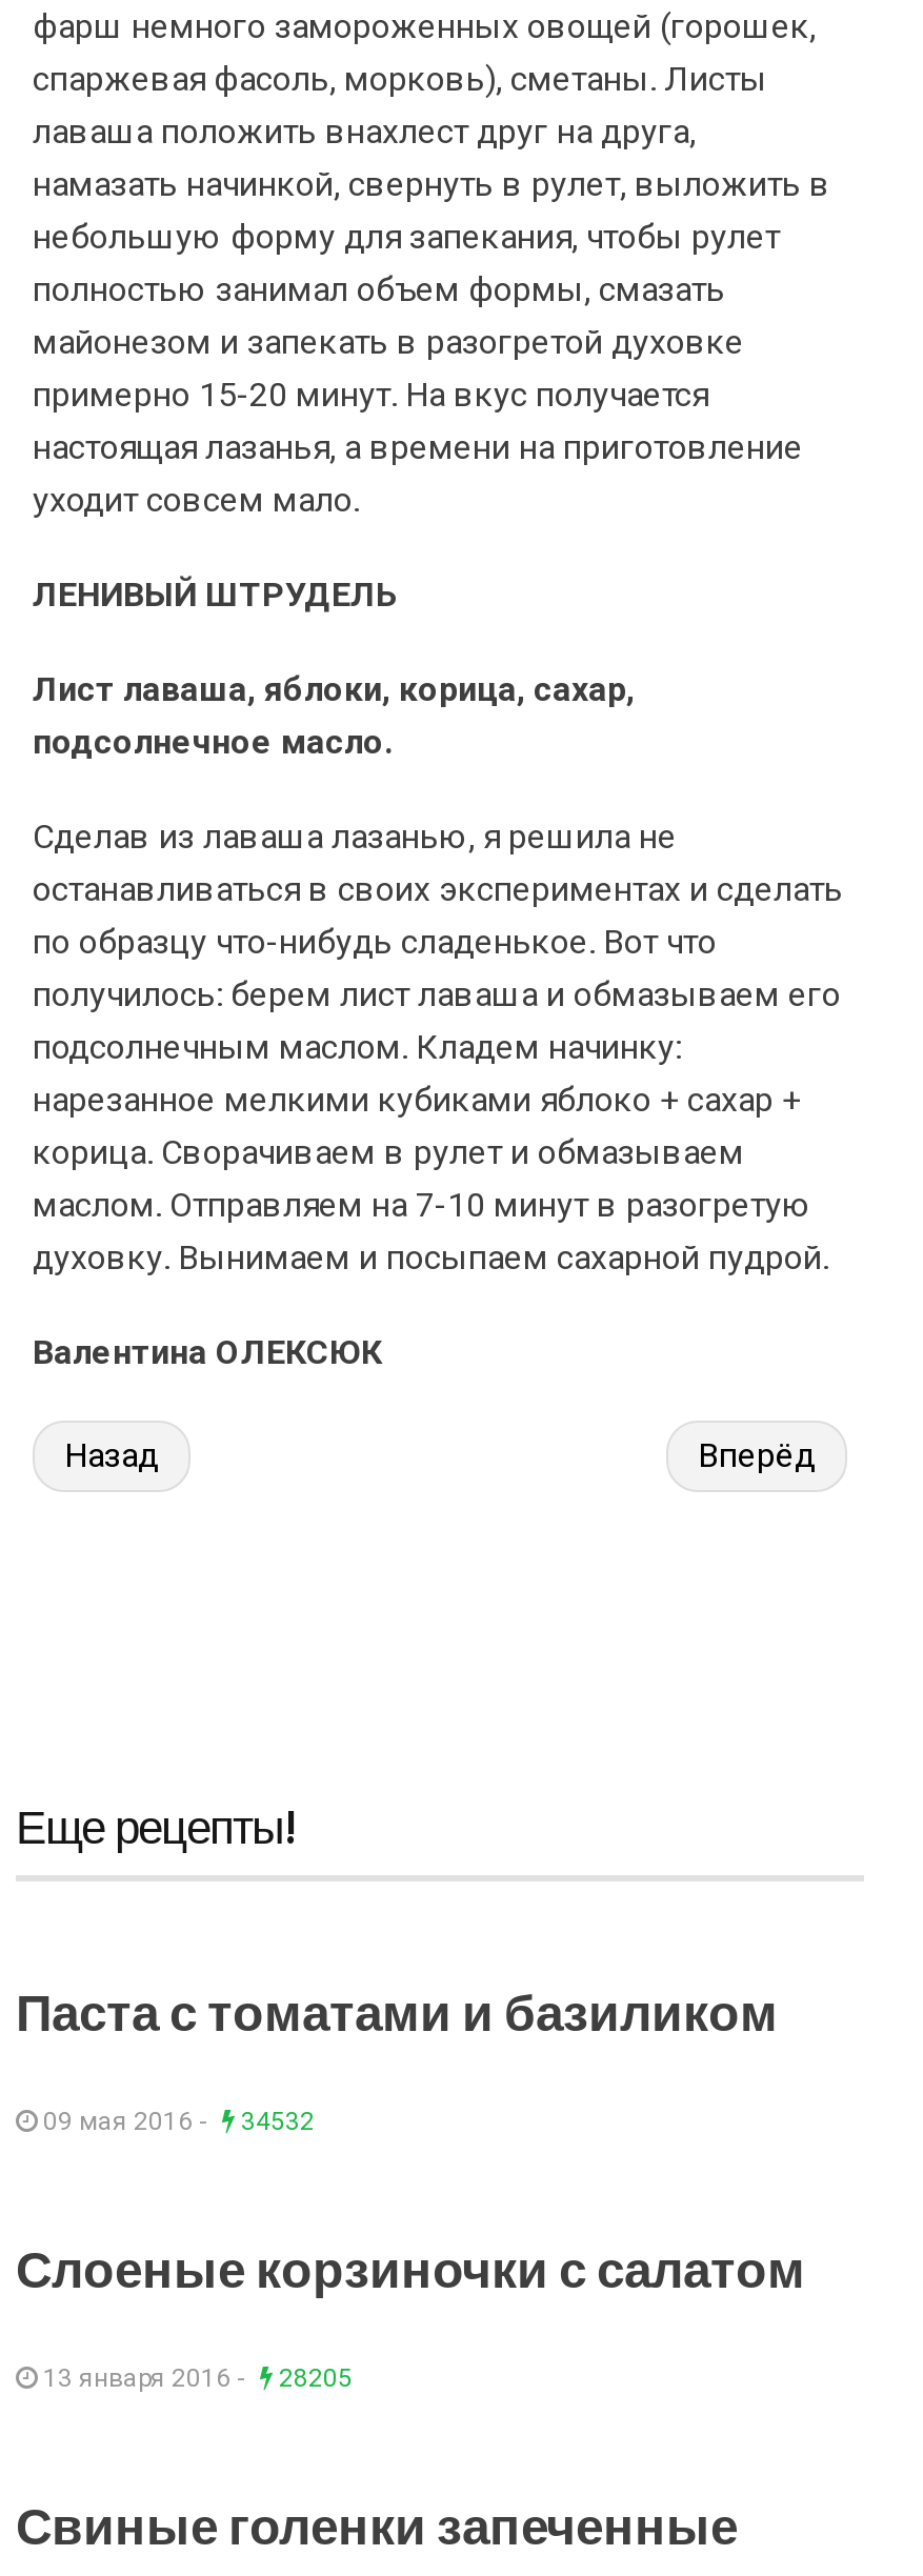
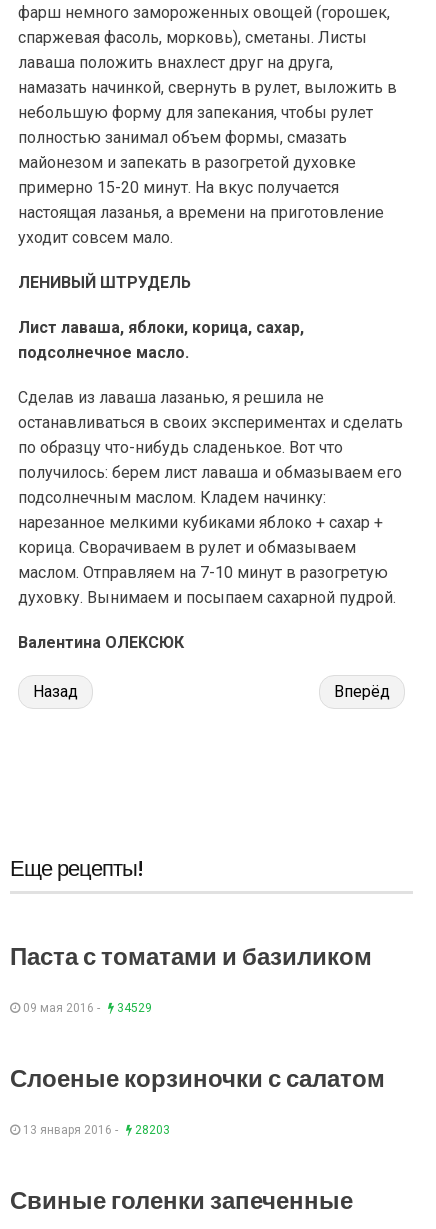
- 09 мая 2016 - 34532
+ 09 мая 2016 - 34529

- 13 января 2016 - 28205
+ 13 января 2016 - 28203
